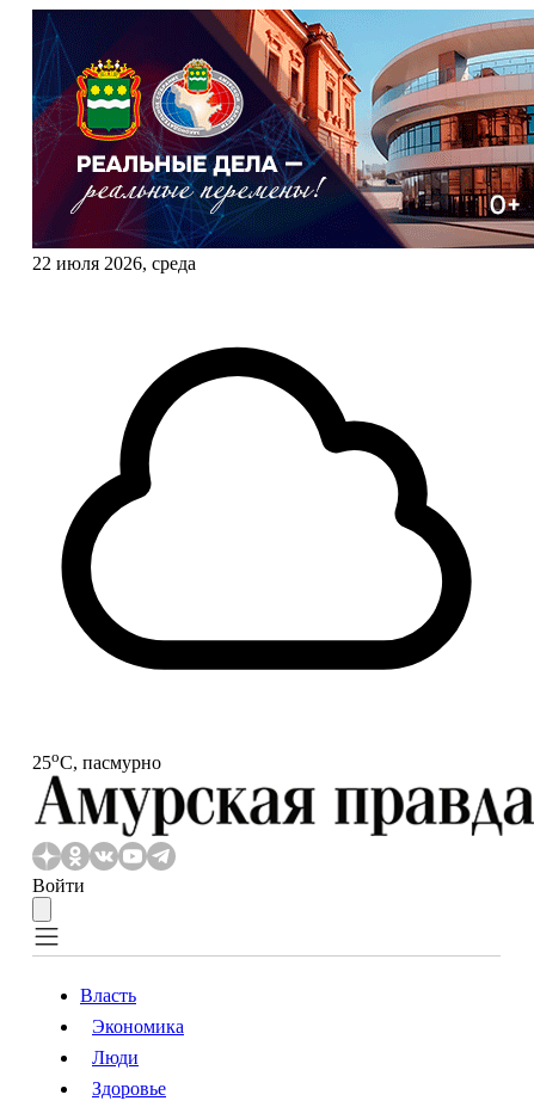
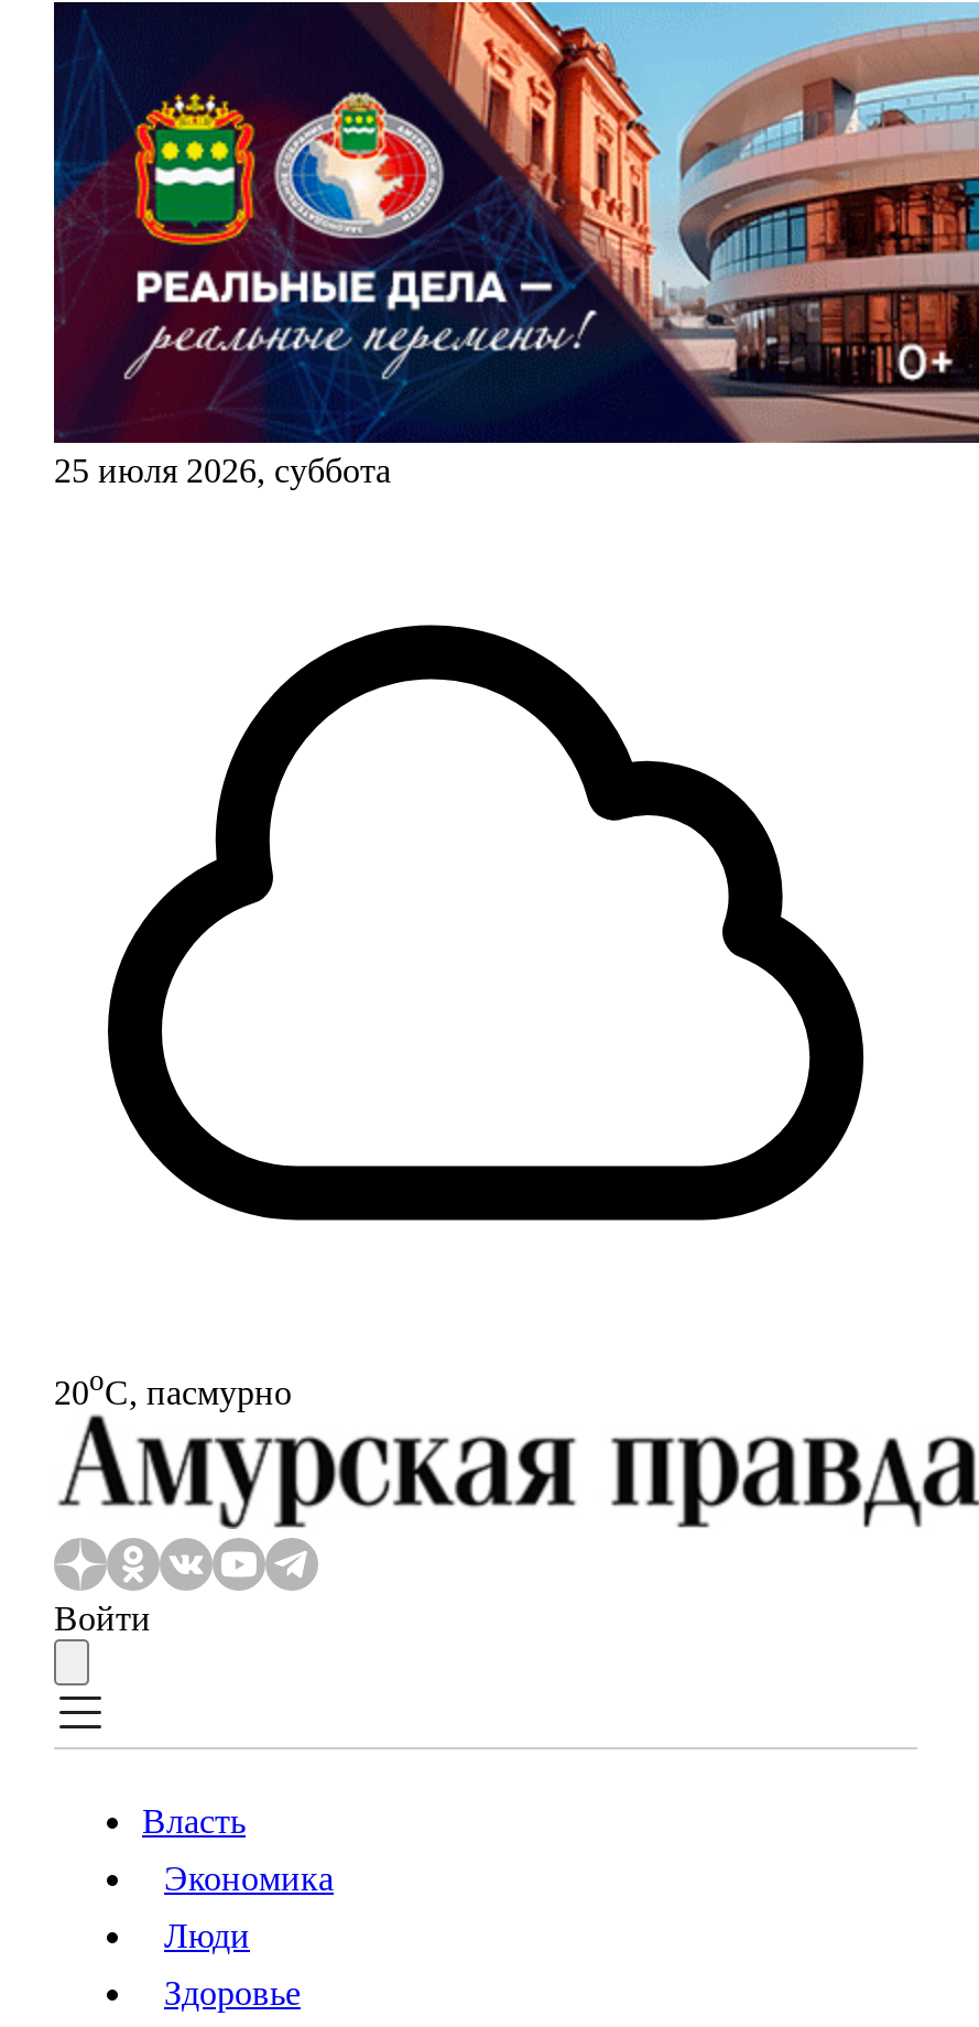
- 22 июля 2026, среда
+ 25 июля 2026, суббота

- 25oС, пасмурно
+ 20oС, пасмурно
